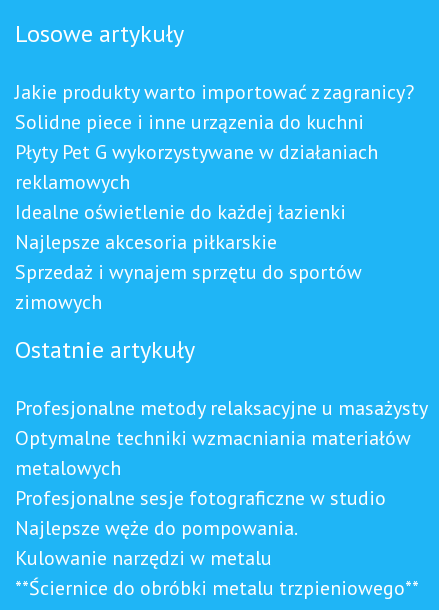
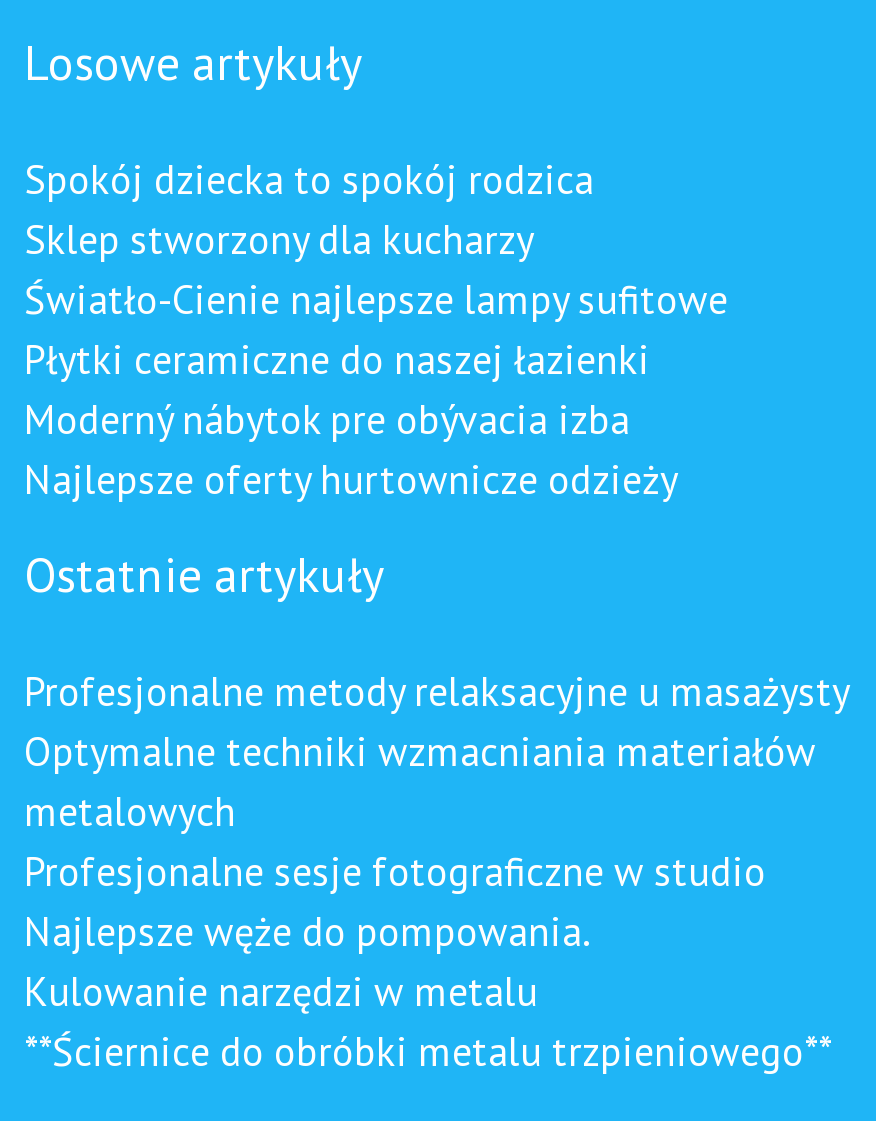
- Jakie produkty warto importować z zagranicy?
- Solidne piece i inne urzązenia do kuchni
- Płyty Pet G wykorzystywane w działaniach
- reklamowych
- Idealne oświetlenie do każdej łazienki
- Najlepsze akcesoria piłkarskie
- Sprzedaż i wynajem sprzętu do sportów
- zimowych
+ Spokój dziecka to spokój rodzica
+ Sklep stworzony dla kucharzy
+ Światło-Cienie najlepsze lampy sufitowe
+ Płytki ceramiczne do naszej łazienki
+ Moderný nábytok pre obývacia izba
+ Najlepsze oferty hurtownicze odzieży
